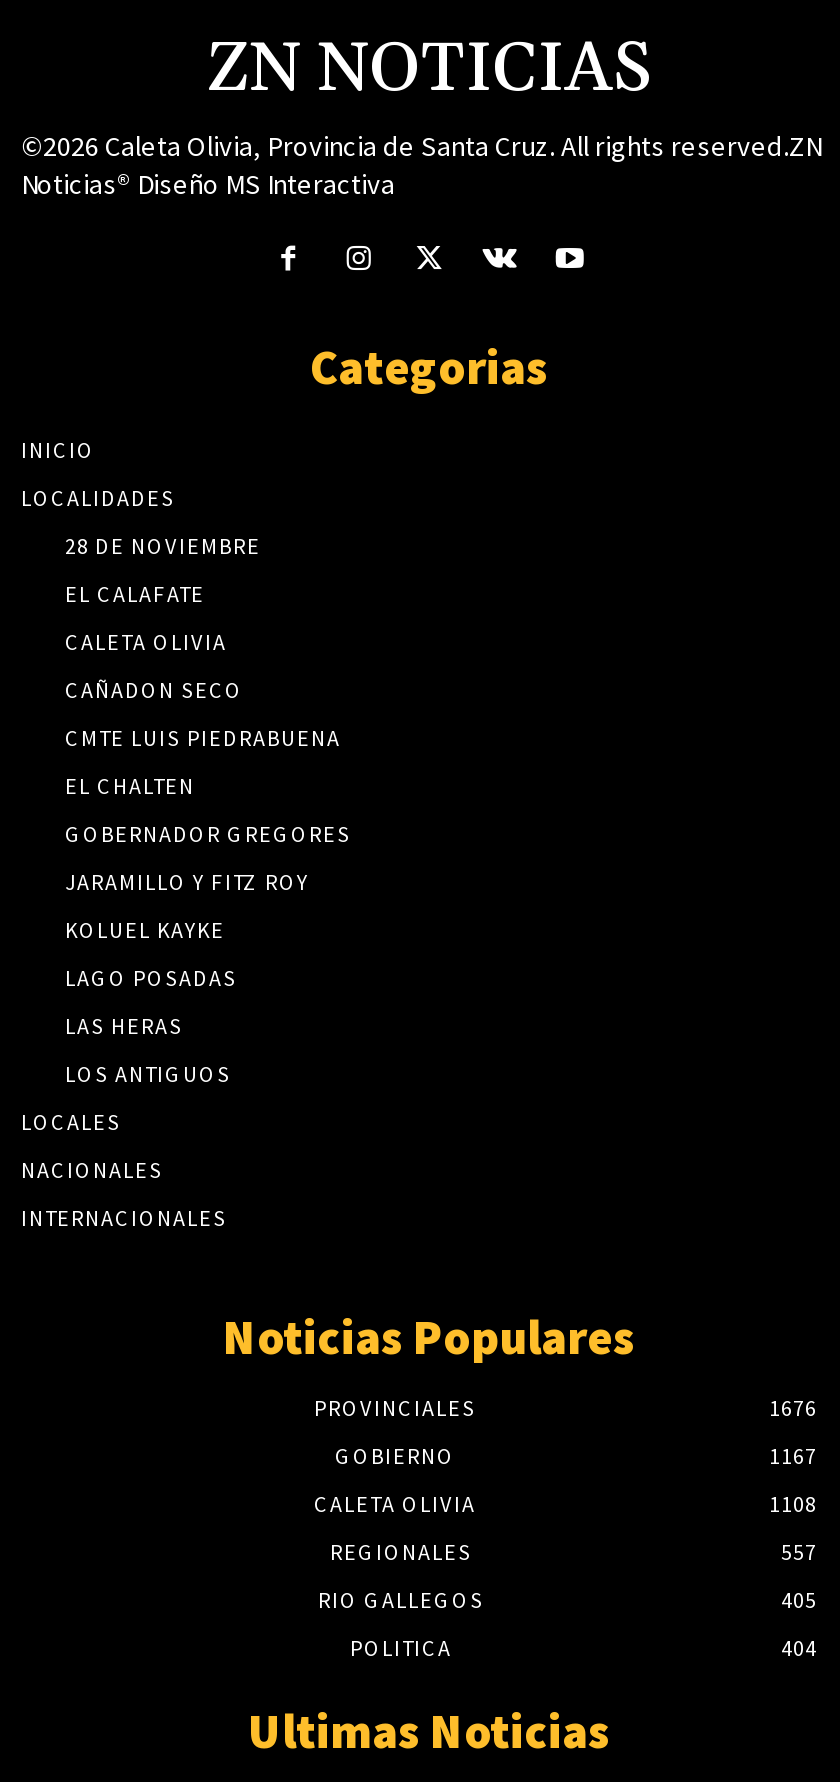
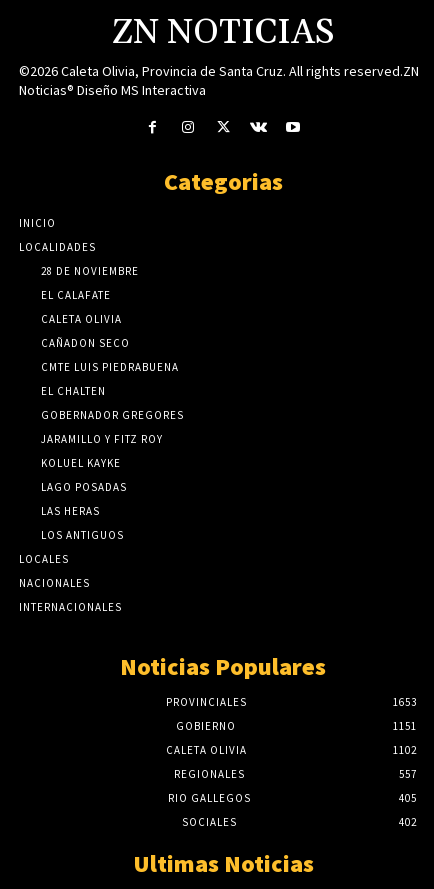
- 1676
+ 1653

- 1167
+ 1151

- 1108
+ 1102

- POLITICA
- 404
+ SOCIALES
+ 402
